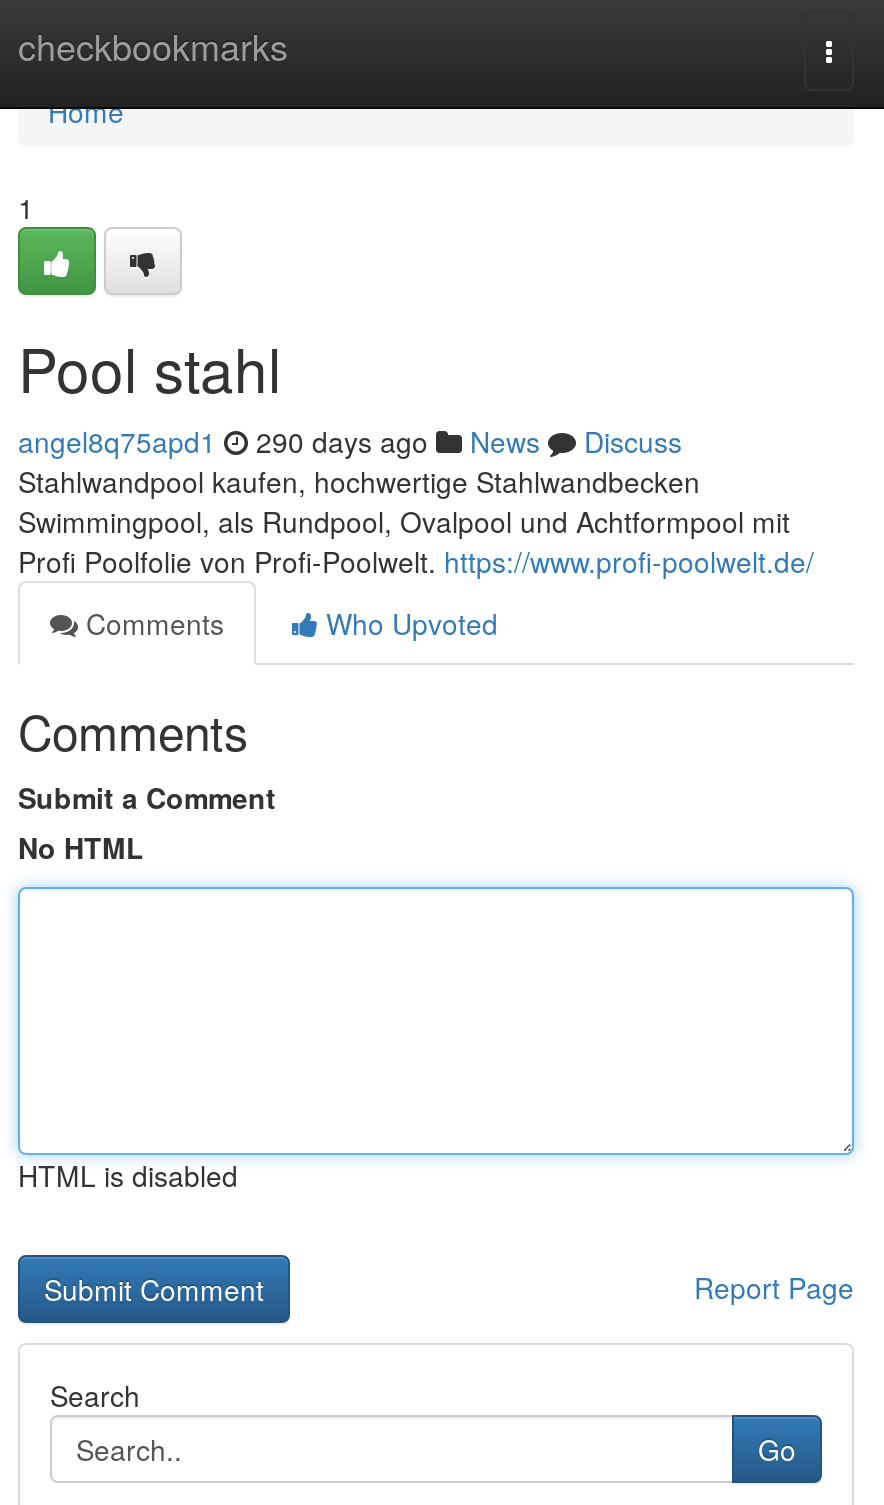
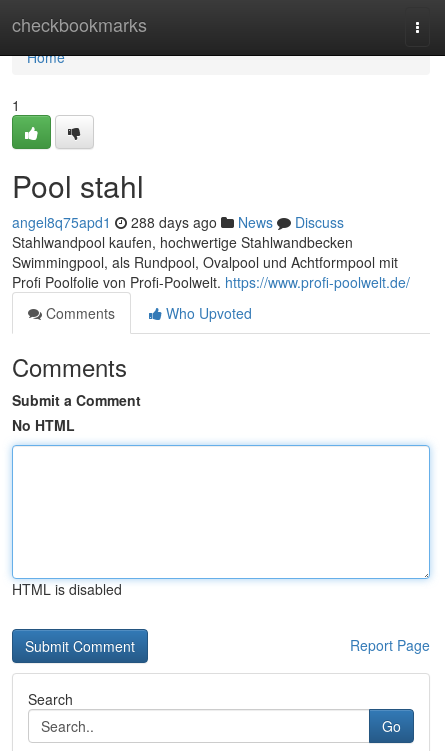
- angel8q75apd1 290 days ago News Discuss
+ angel8q75apd1 288 days ago News Discuss
